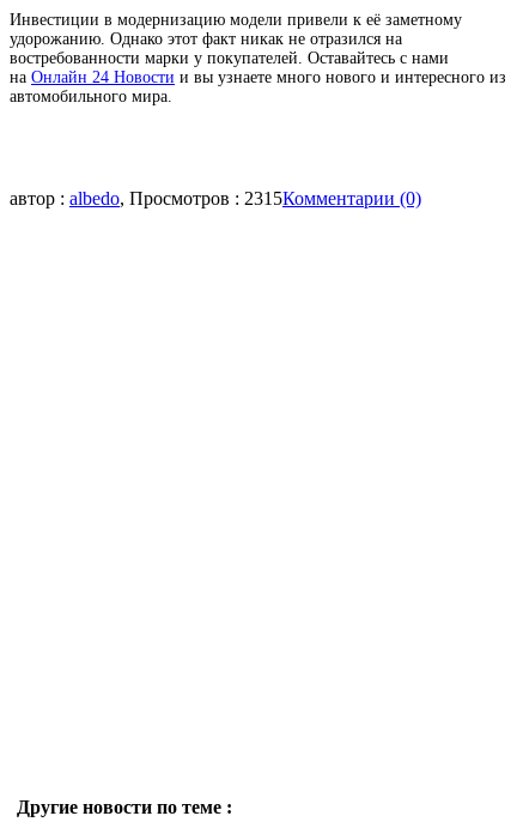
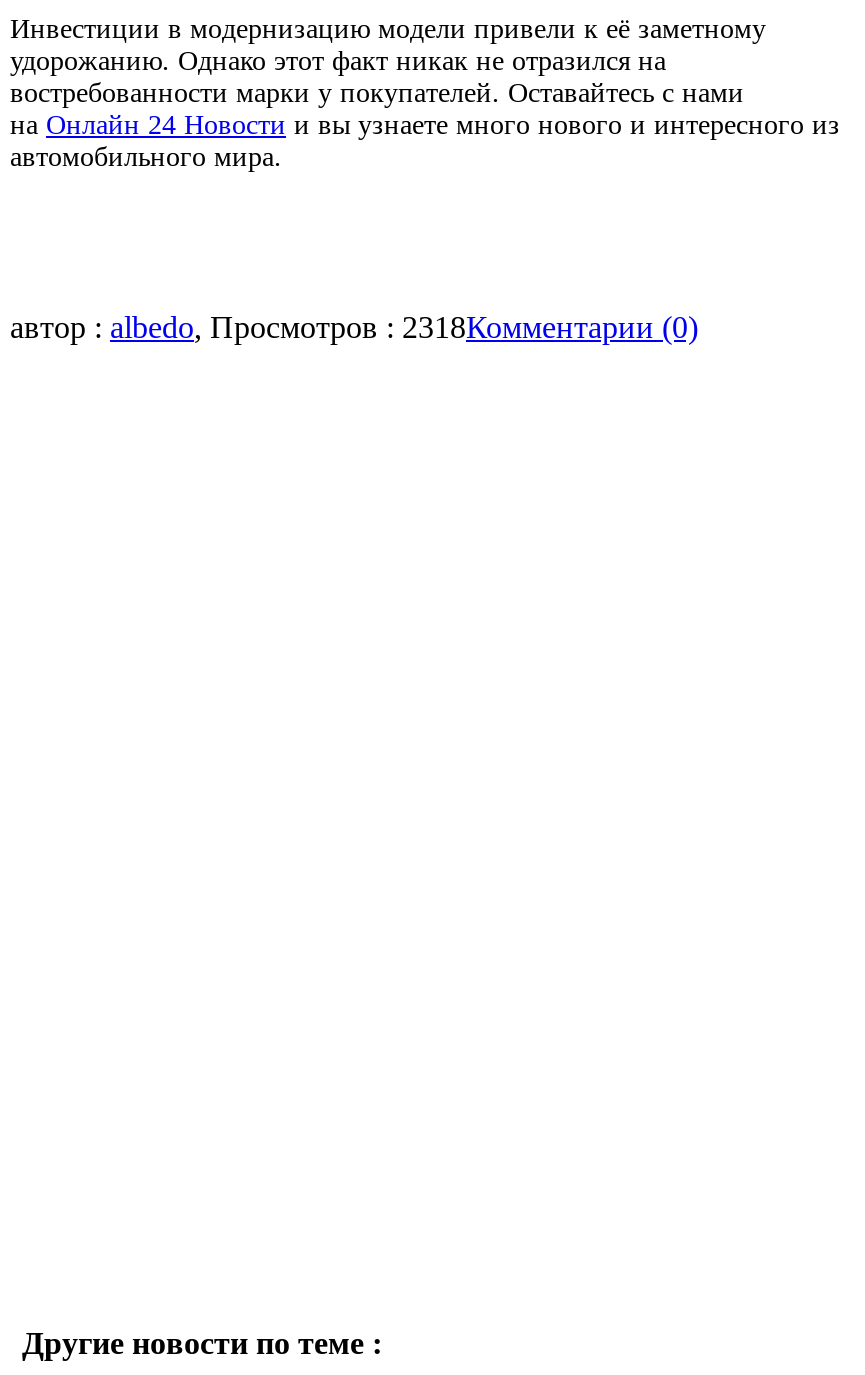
- автор : albedo, Просмотров : 2315Комментарии (0)
+ автор : albedo, Просмотров : 2318Комментарии (0)
